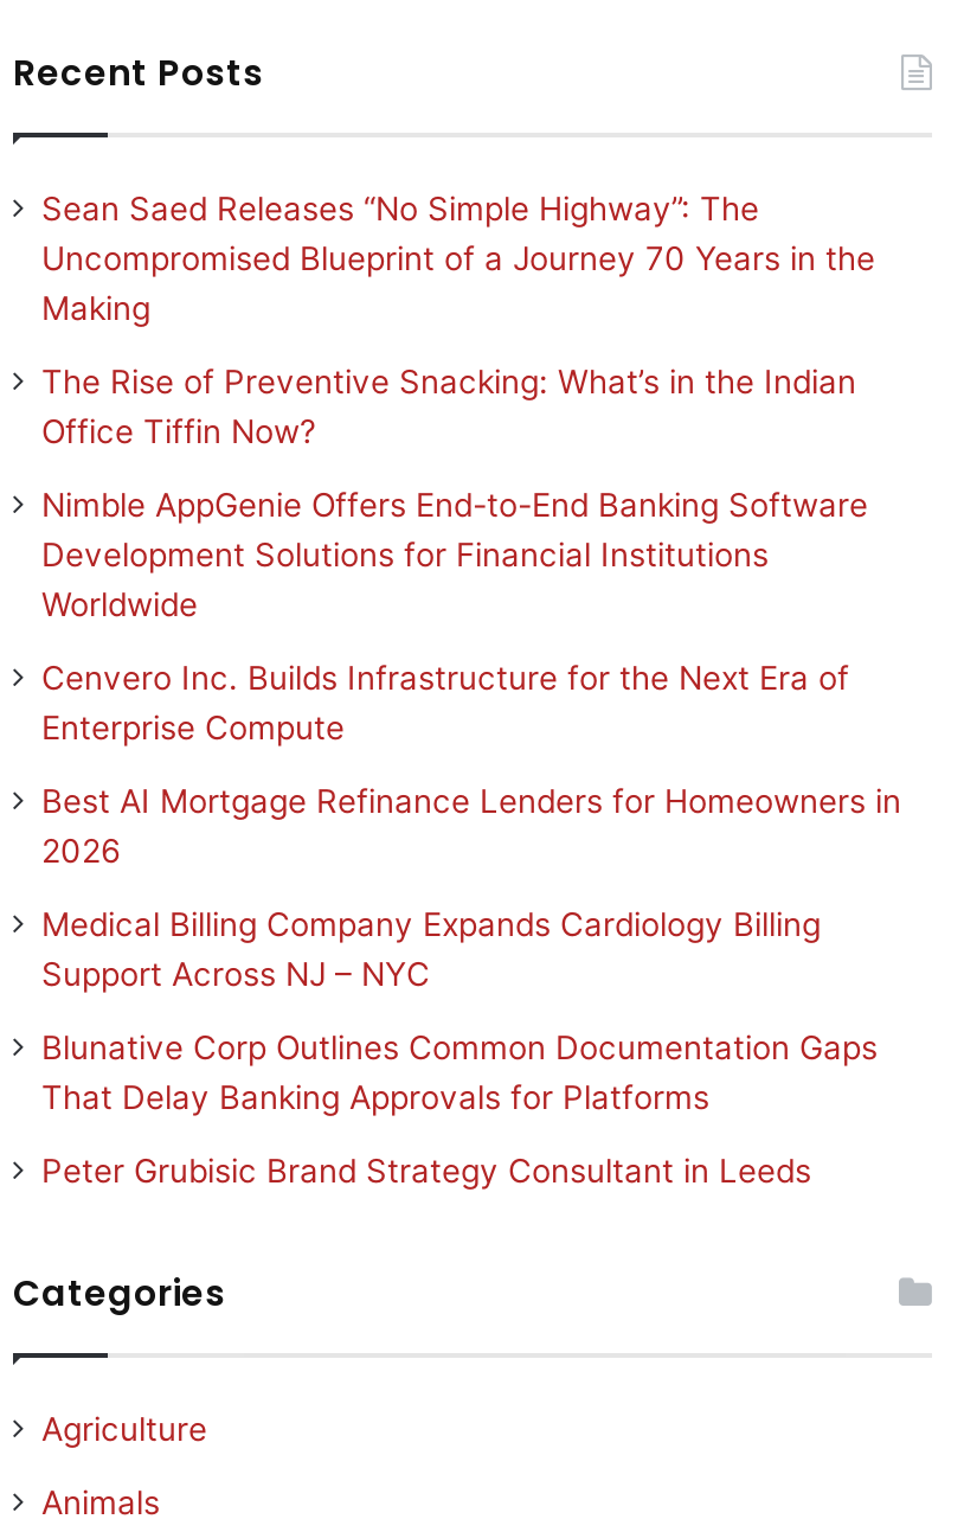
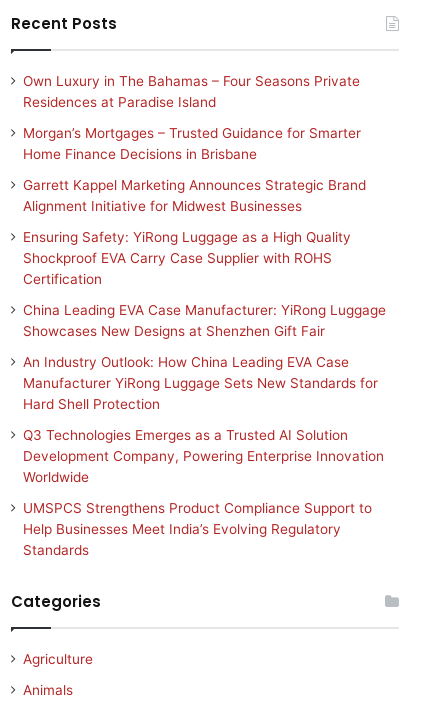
- Sean Saed Releases “No Simple Highway”: The
- Uncompromised Blueprint of a Journey 70 Years in the
- Making
- The Rise of Preventive Snacking: What’s in the Indian
- Office Tiffin Now?
- Nimble AppGenie Offers End-to-End Banking Software
- Development Solutions for Financial Institutions
+ Own Luxury in The Bahamas – Four Seasons Private
+ Residences at Paradise Island
+ Morgan’s Mortgages – Trusted Guidance for Smarter
+ Home Finance Decisions in Brisbane
+ Garrett Kappel Marketing Announces Strategic Brand
+ Alignment Initiative for Midwest Businesses
+ Ensuring Safety: YiRong Luggage as a High Quality
+ Shockproof EVA Carry Case Supplier with ROHS
+ Certification
+ China Leading EVA Case Manufacturer: YiRong Luggage
+ Showcases New Designs at Shenzhen Gift Fair
+ An Industry Outlook: How China Leading EVA Case
+ Manufacturer YiRong Luggage Sets New Standards for
+ Hard Shell Protection
+ Q3 Technologies Emerges as a Trusted AI Solution
+ Development Company, Powering Enterprise Innovation

moved down: Worldwide

- Cenvero Inc. Builds Infrastructure for the Next Era of
- Enterprise Compute
- Best AI Mortgage Refinance Lenders for Homeowners in
- 2026
- Medical Billing Company Expands Cardiology Billing
- Support Across NJ – NYC
- Blunative Corp Outlines Common Documentation Gaps
- That Delay Banking Approvals for Platforms
- Peter Grubisic Brand Strategy Consultant in Leeds
+ UMSPCS Strengthens Product Compliance Support to
+ Help Businesses Meet India’s Evolving Regulatory
+ Standards
